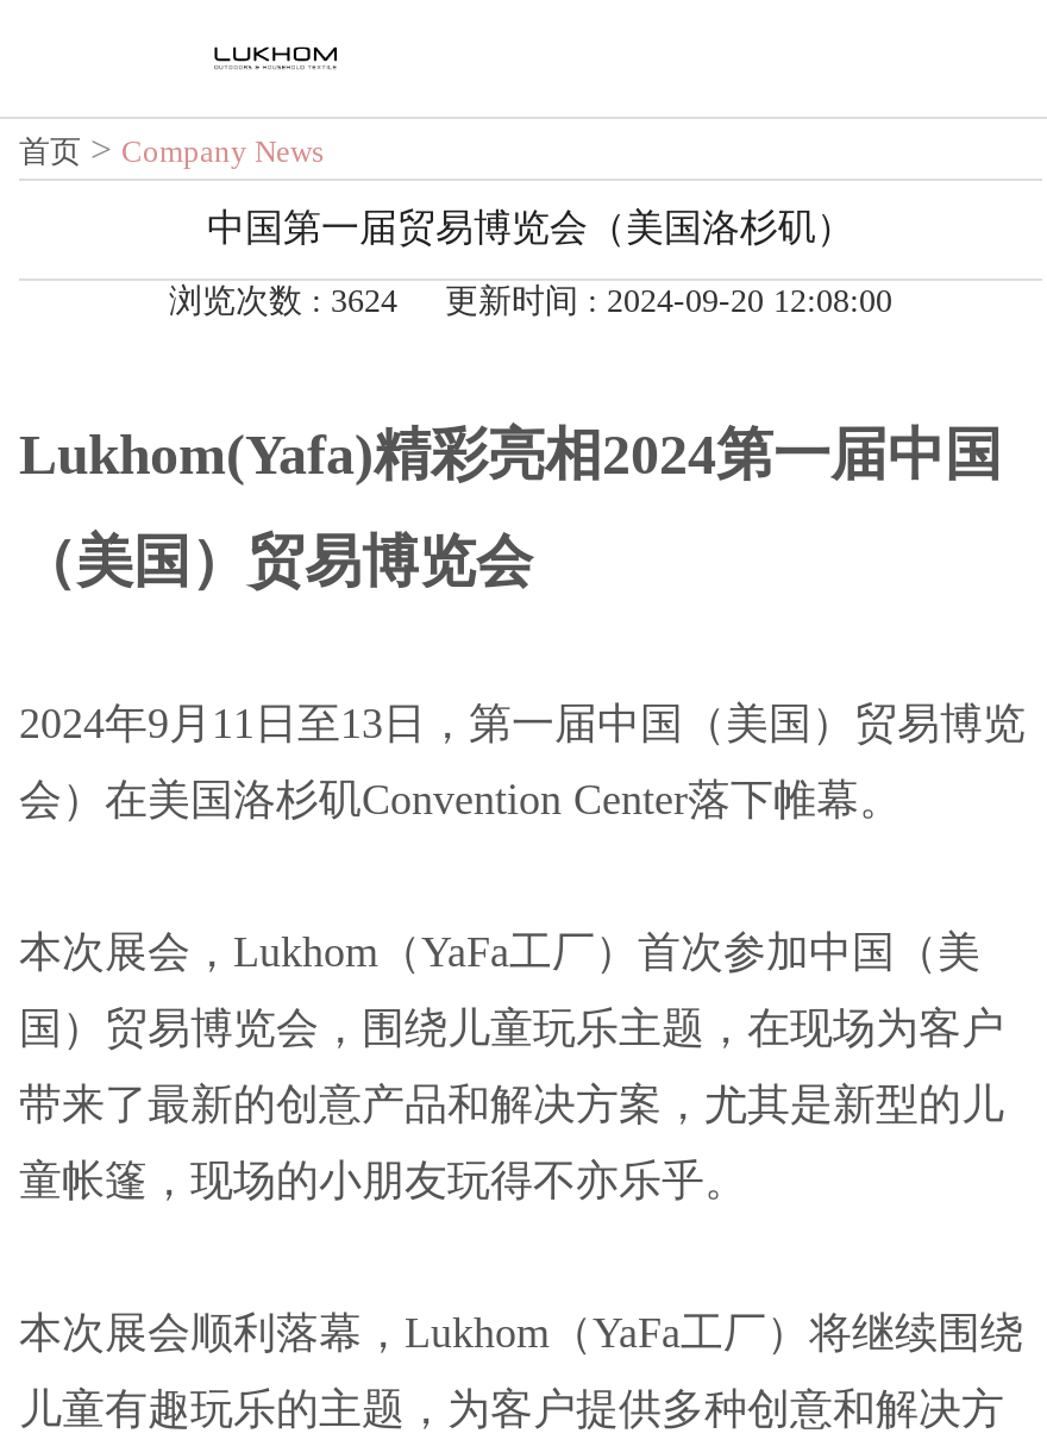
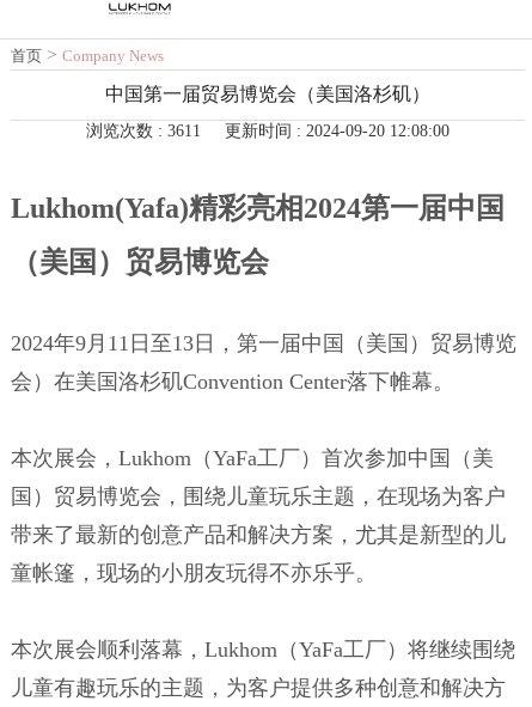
- 浏览次数 : 3624 更新时间 : 2024-09-20 12:08:00
+ 浏览次数 : 3611 更新时间 : 2024-09-20 12:08:00
